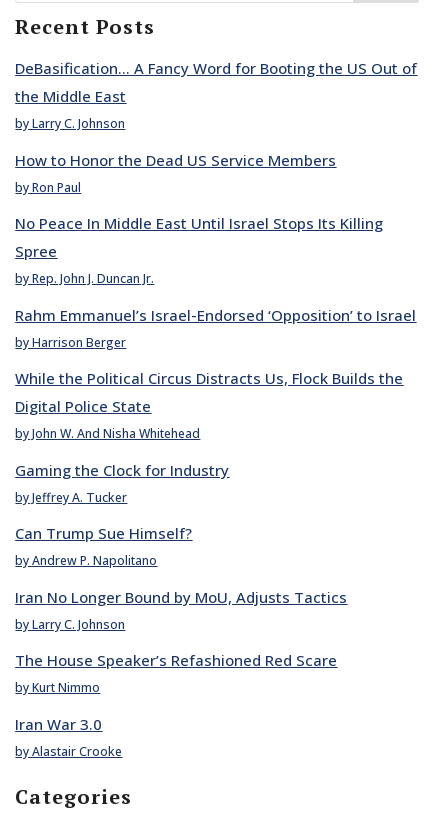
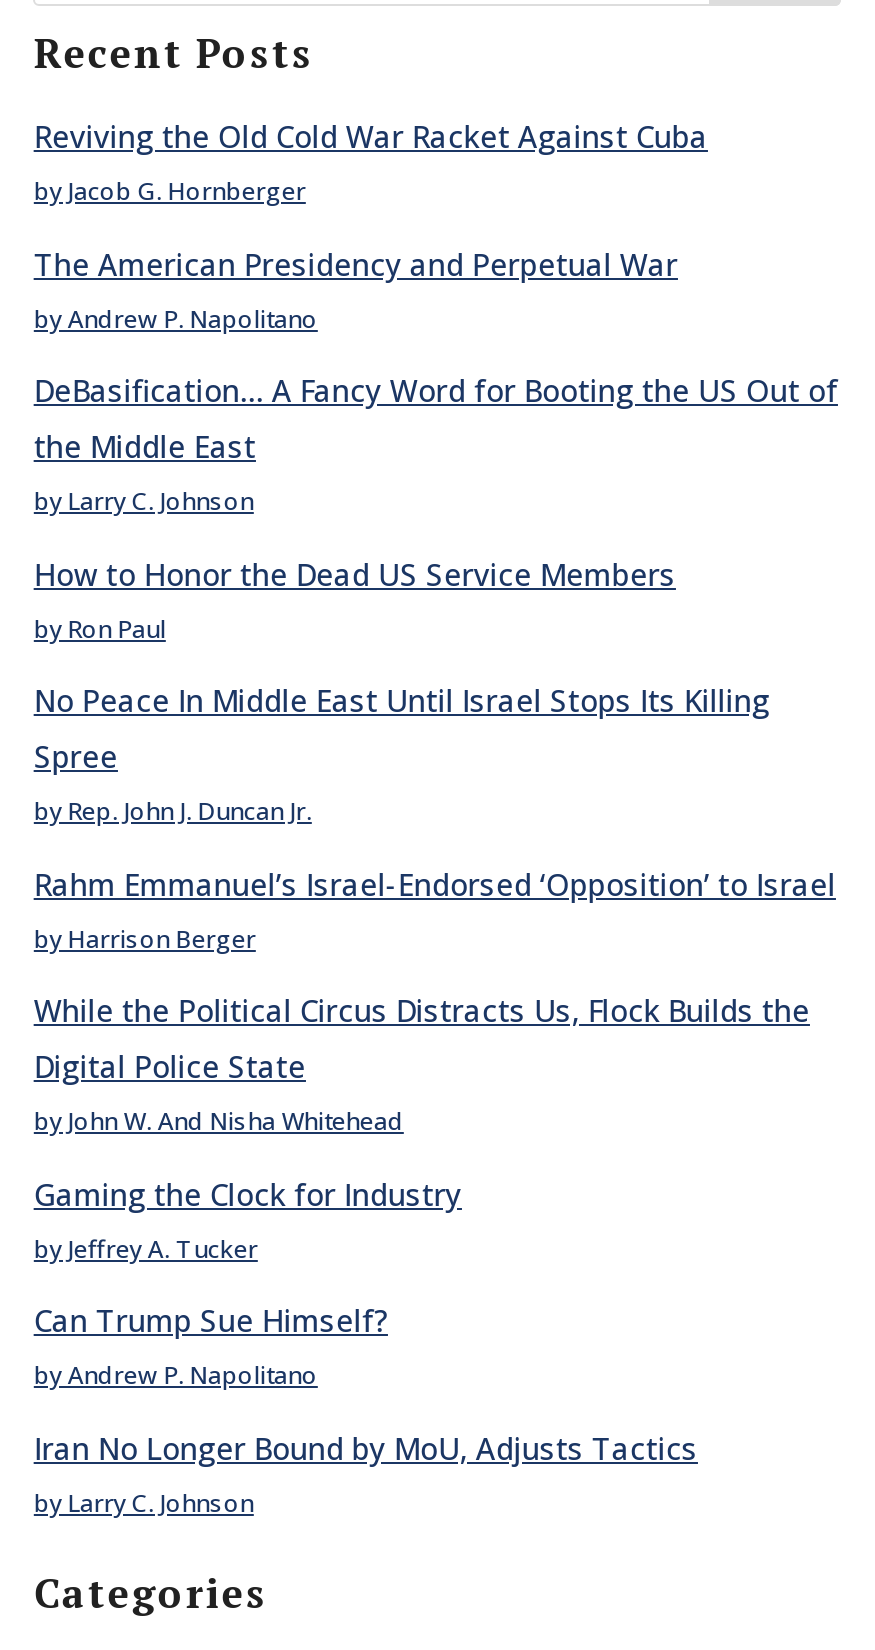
+ Reviving the Old Cold War Racket Against Cuba
+ by Jacob G. Hornberger
+ The American Presidency and Perpetual War
+ by Andrew P. Napolitano

moved down: DeBasification… A Fancy Word for Booting the US Out of | the Middle East | by Larry C. Johnson | ... | Iran No Longer Bound by MoU, Adjusts Tactics | by Larry C. Johnson

- The House Speaker’s Refashioned Red Scare
- by Kurt Nimmo
- Iran War 3.0
- by Alastair Crooke
